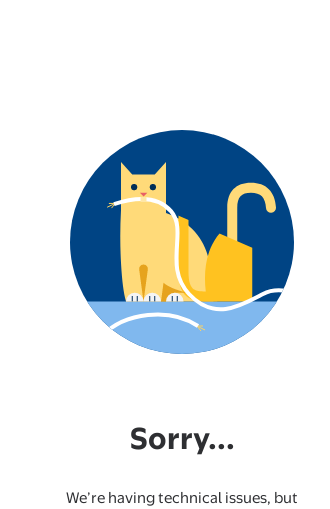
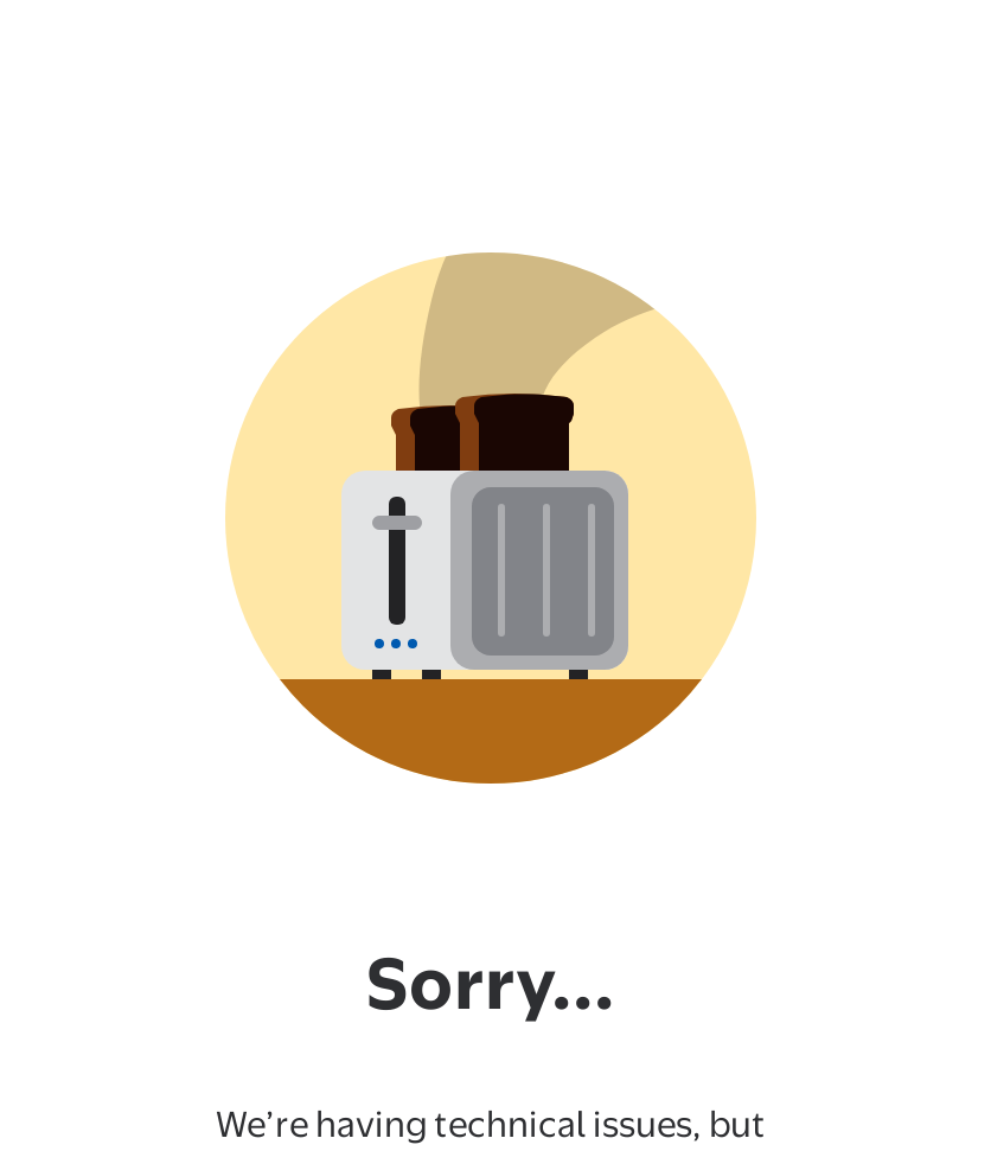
- [image]
+ [image]
